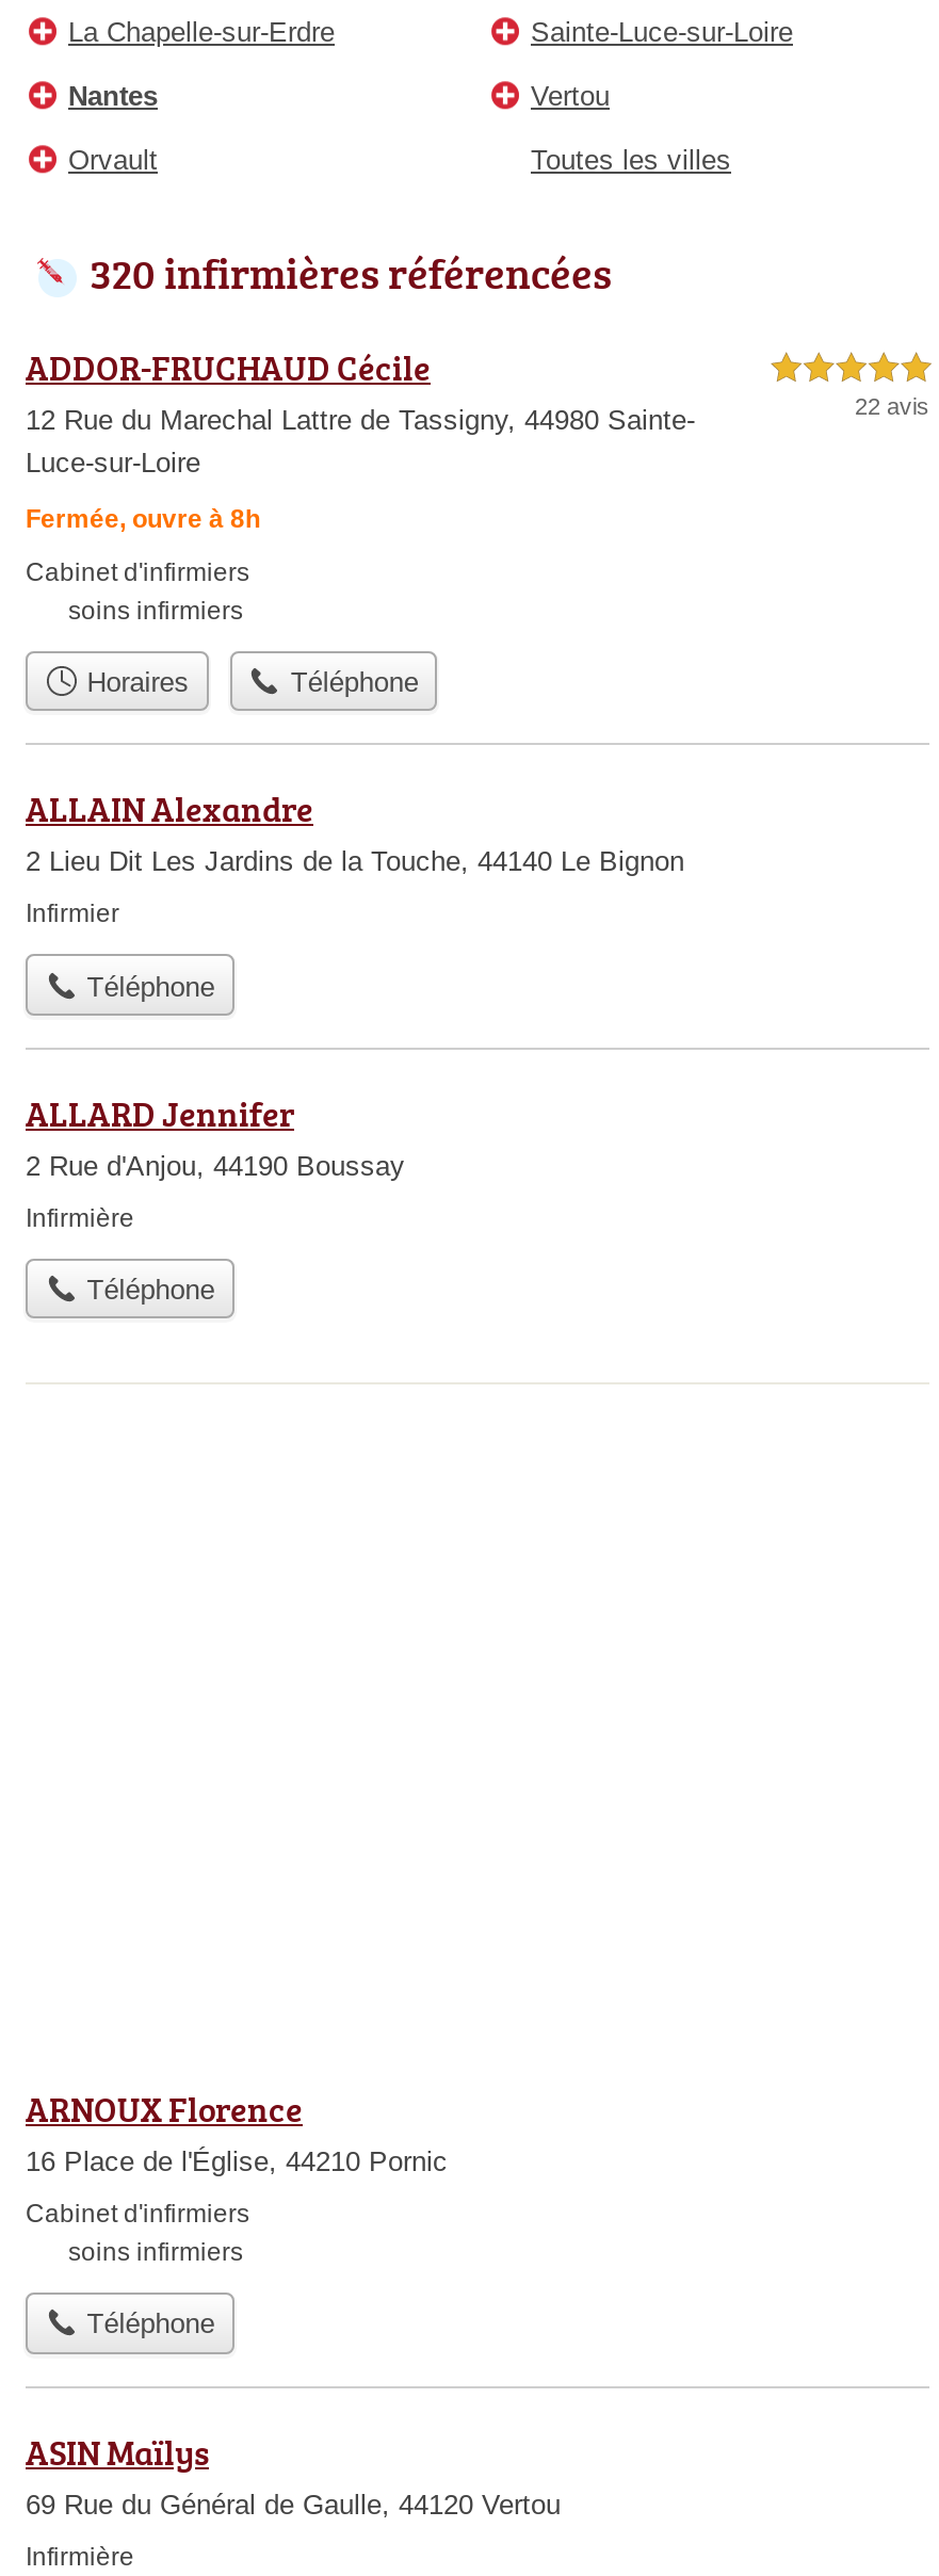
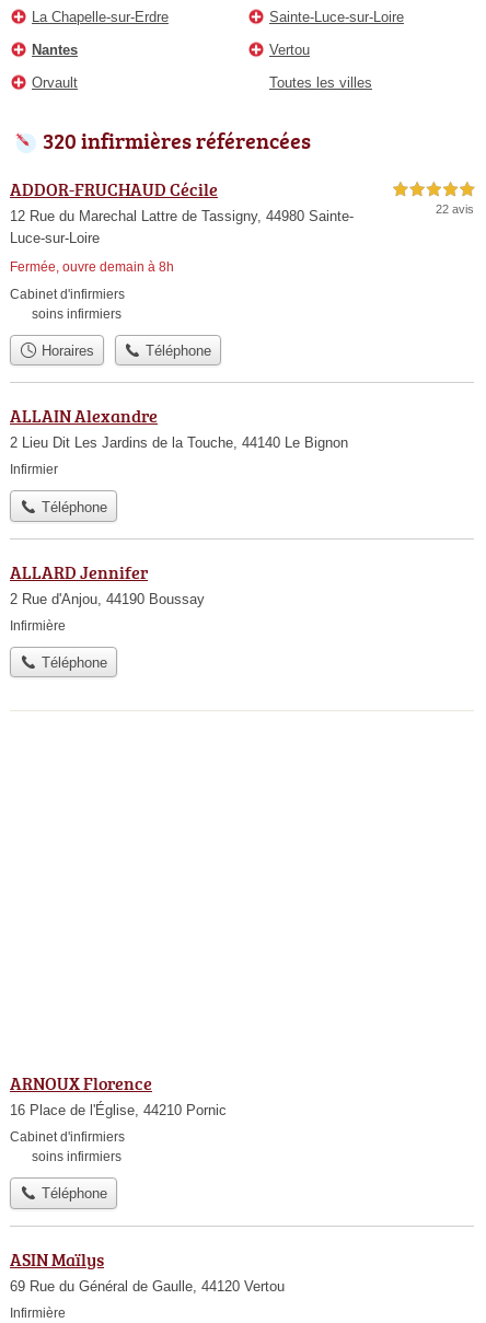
- Fermée, ouvre à 8h
+ Fermée, ouvre demain à 8h
